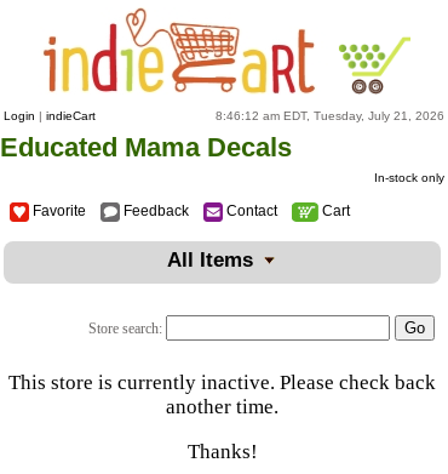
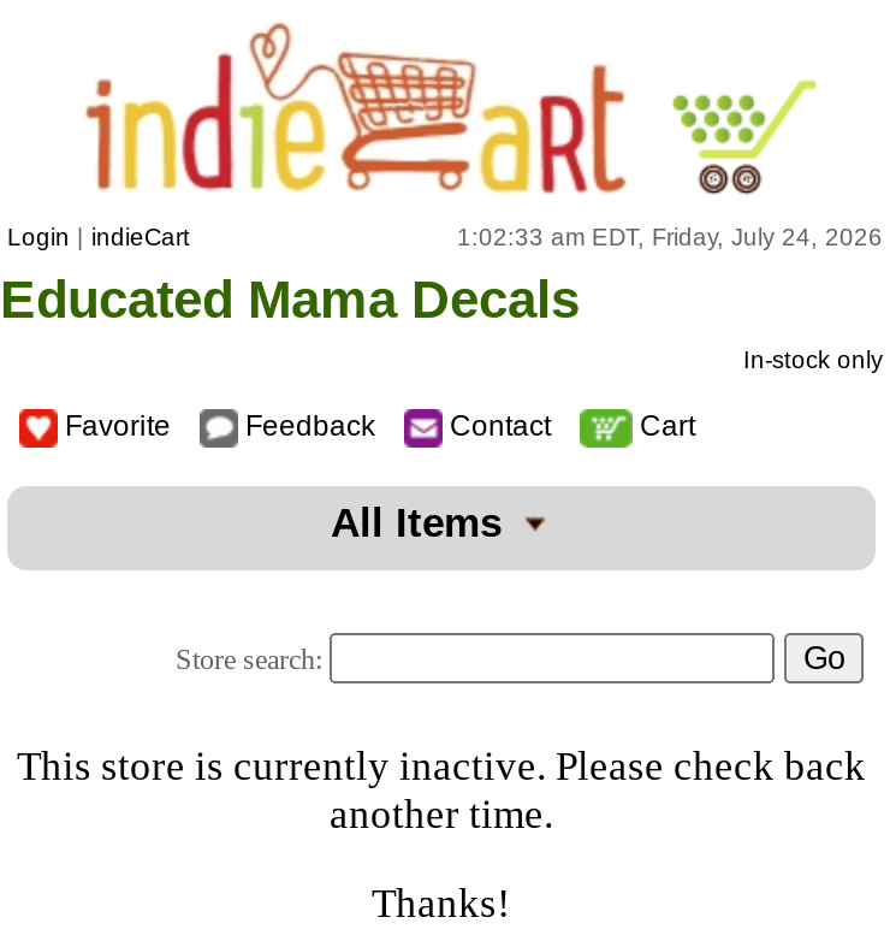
- 8:46:12 am EDT, Tuesday, July 21, 2026
+ 1:02:33 am EDT, Friday, July 24, 2026
